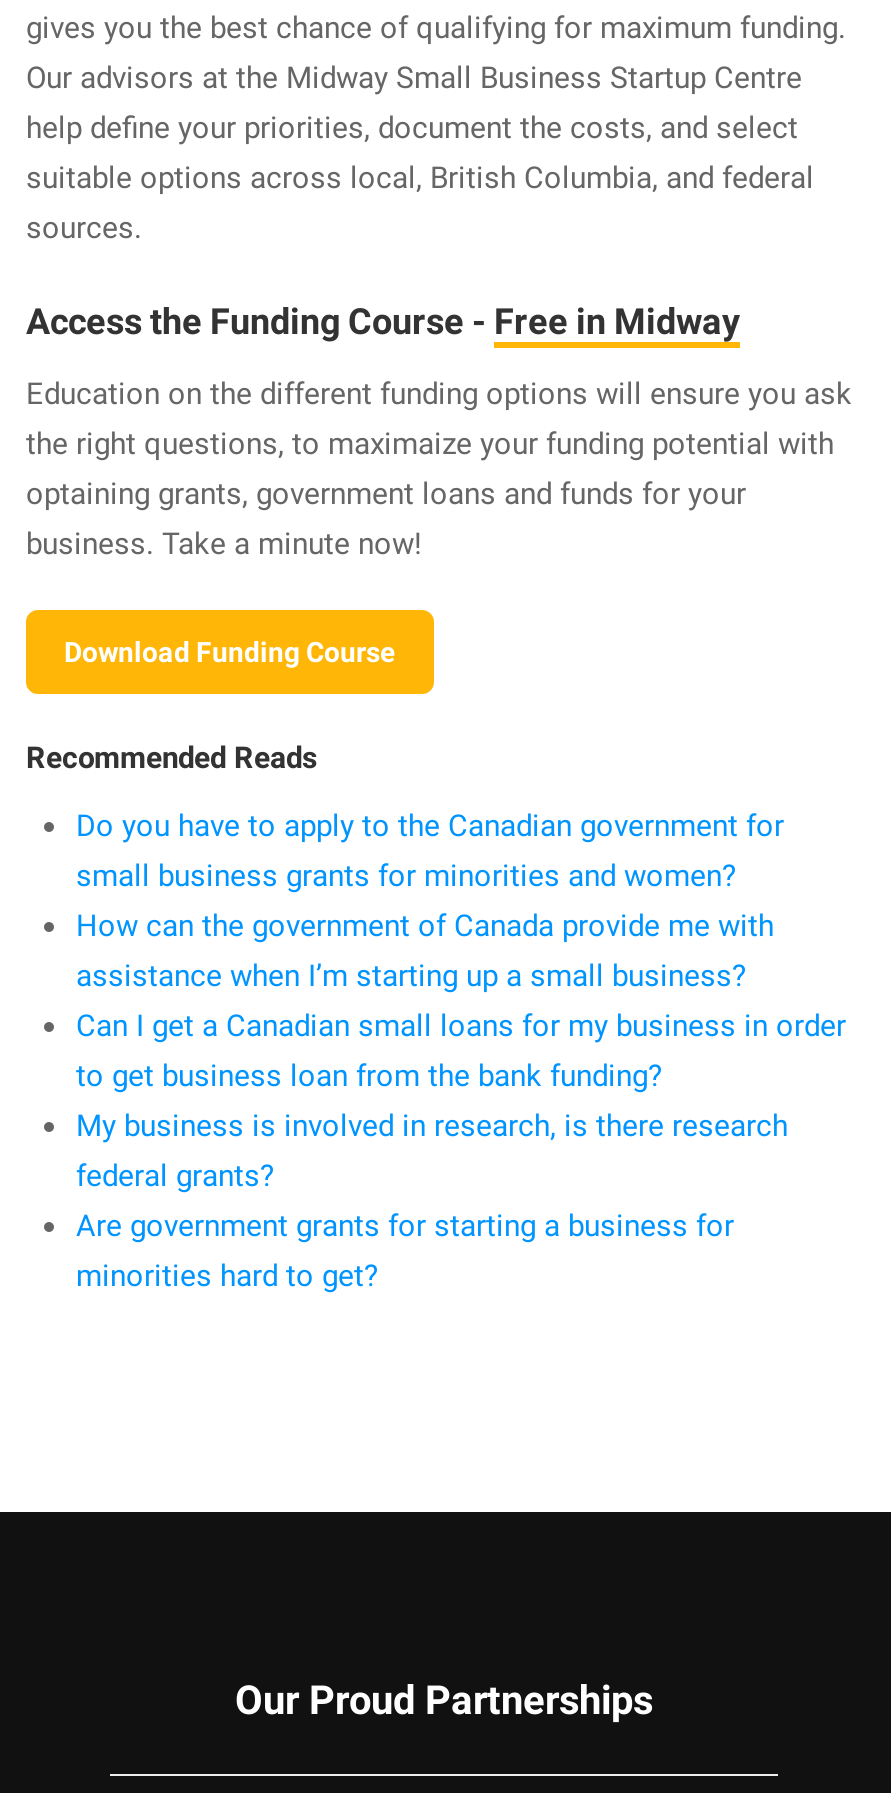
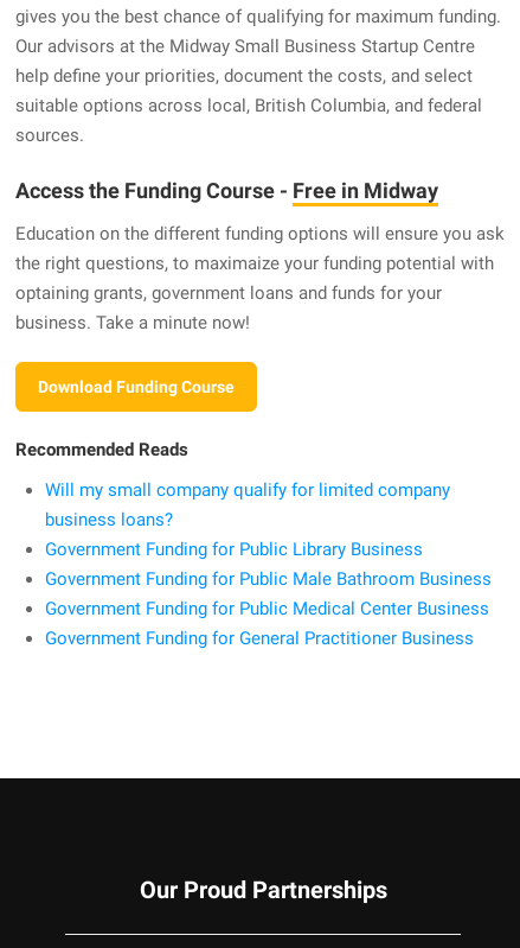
- Do you have to apply to the Canadian government for
- small business grants for minorities and women?
- How can the government of Canada provide me with
- assistance when I’m starting up a small business?
- Can I get a Canadian small loans for my business in order
- to get business loan from the bank funding?
- My business is involved in research, is there research
- federal grants?
- Are government grants for starting a business for
- minorities hard to get?
+ Will my small company qualify for limited company
+ business loans?
+ Government Funding for Public Library Business
+ Government Funding for Public Male Bathroom Business
+ Government Funding for Public Medical Center Business
+ Government Funding for General Practitioner Business
